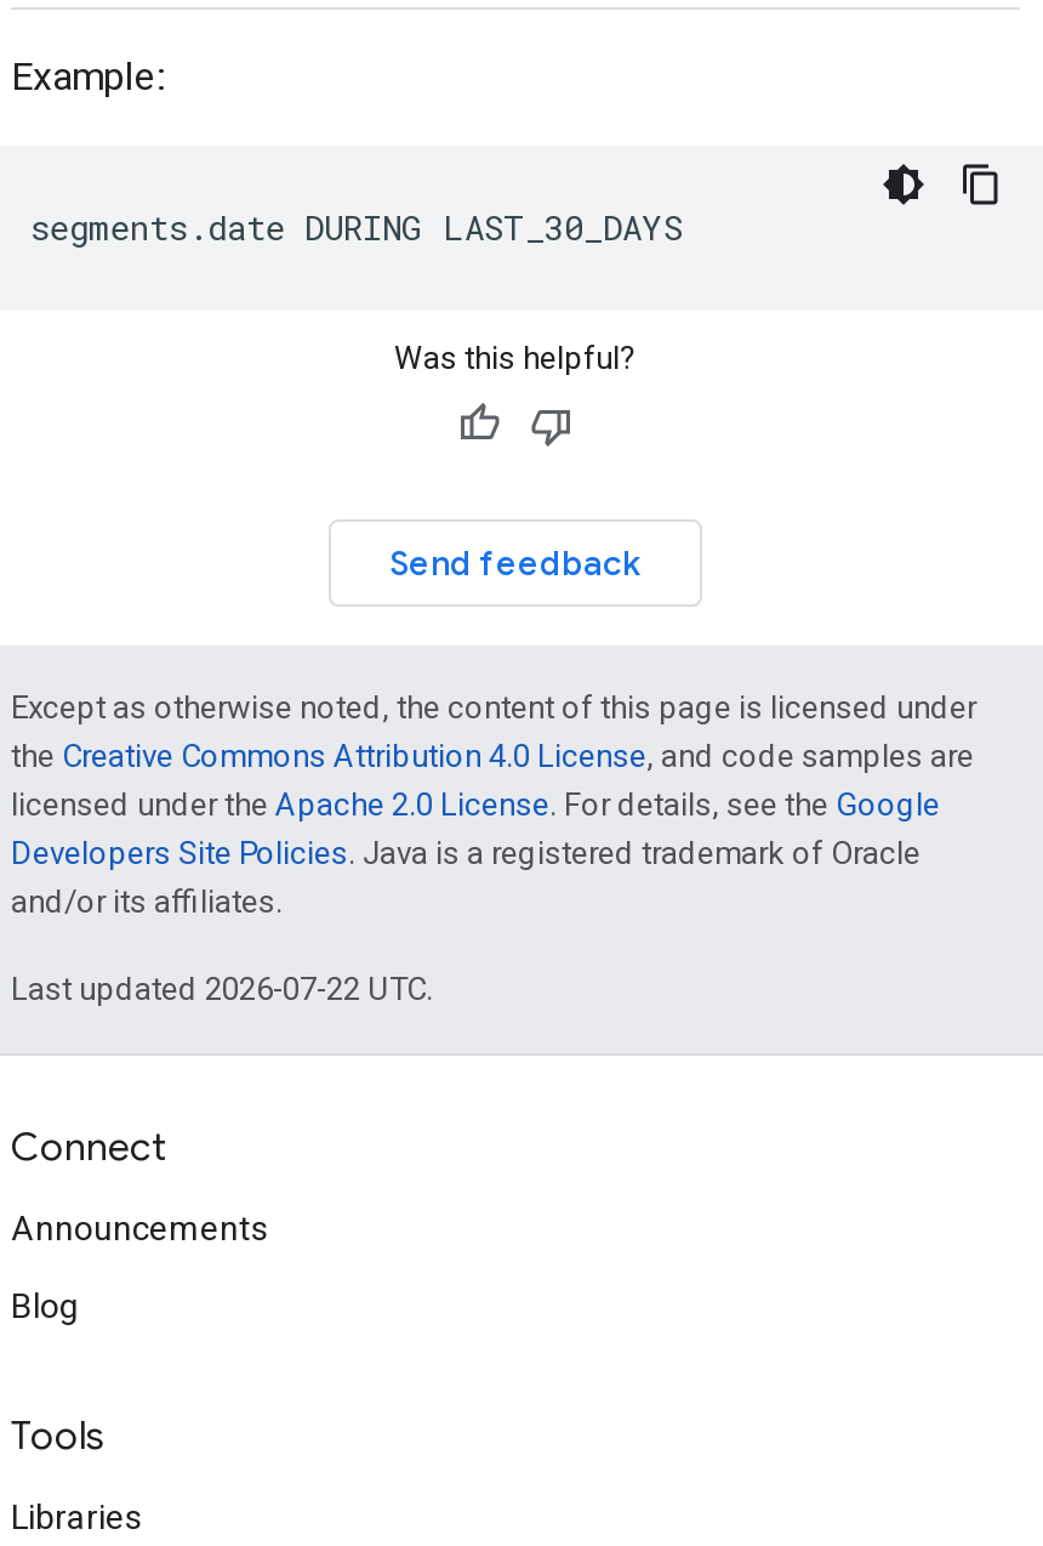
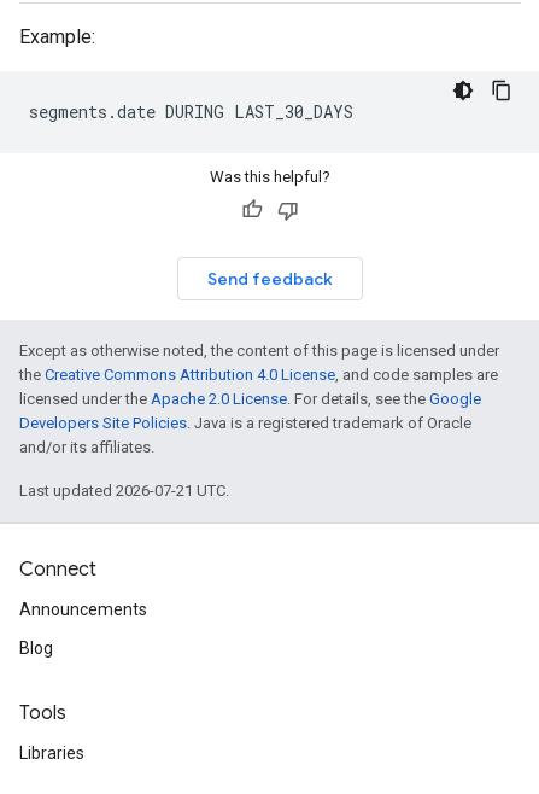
- Last updated 2026-07-22 UTC.
+ Last updated 2026-07-21 UTC.
